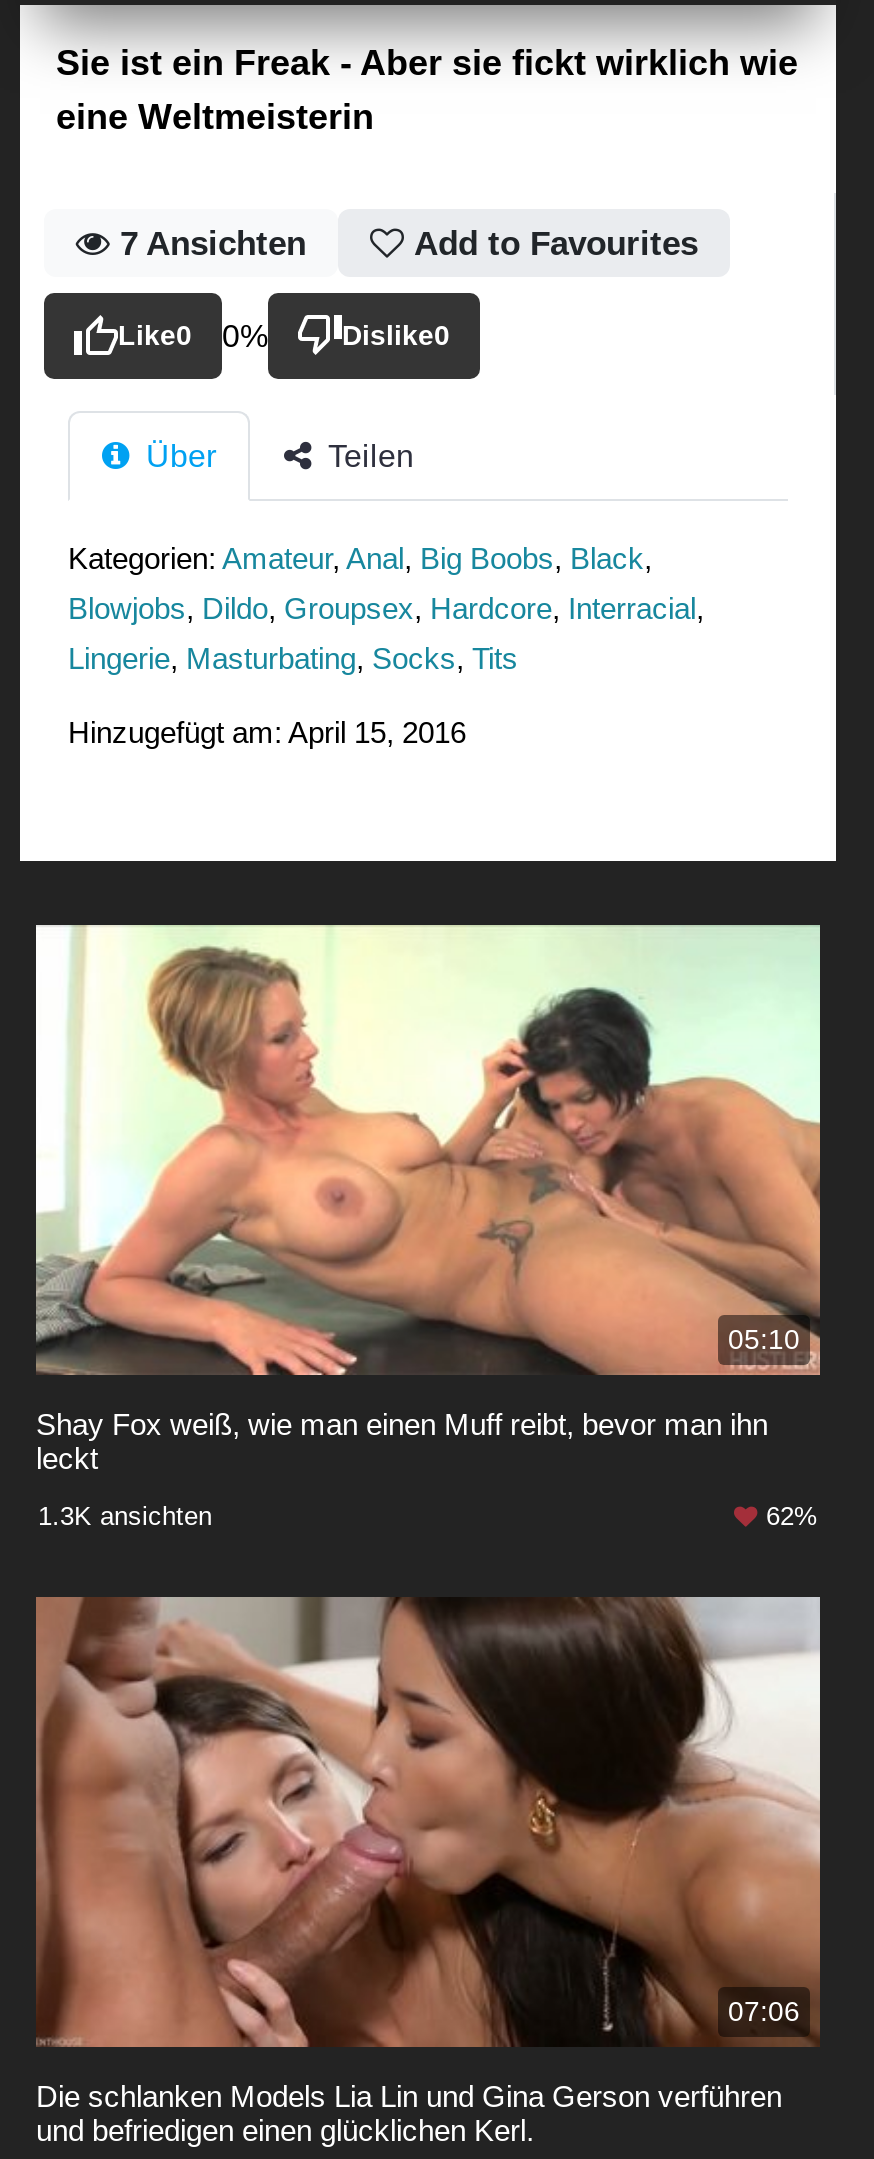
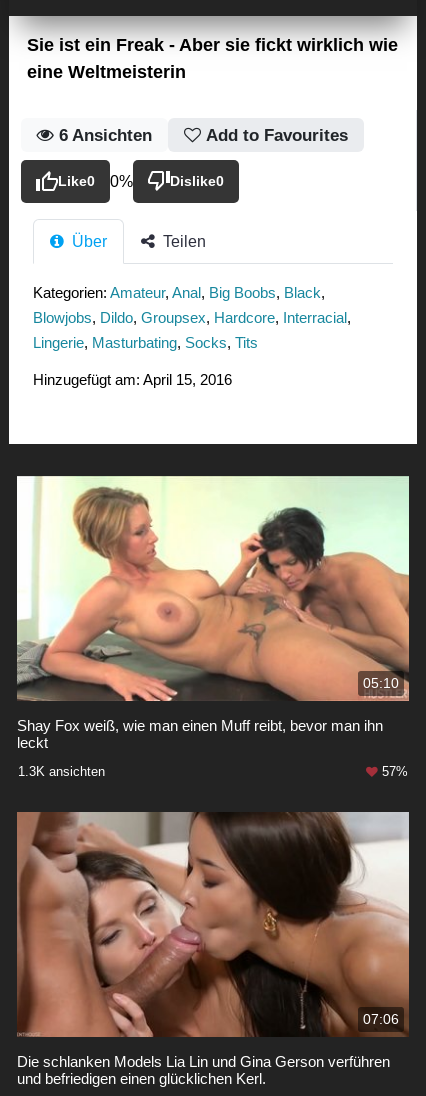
- 7 Ansichten
+ 6 Ansichten

- 62%
+ 57%
